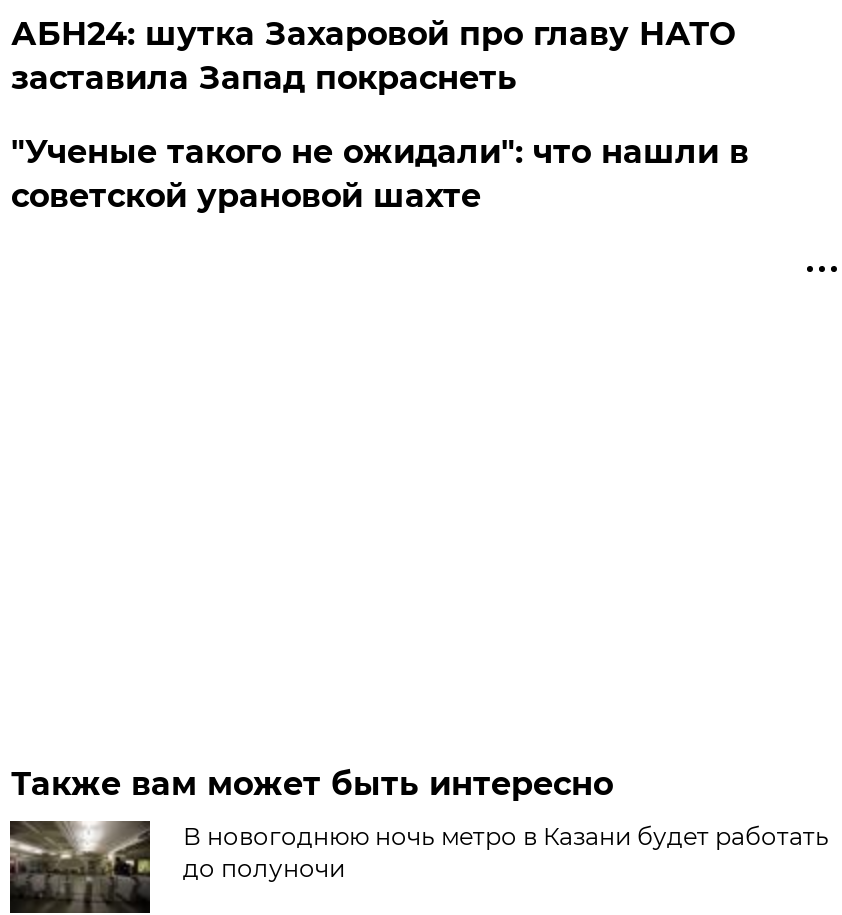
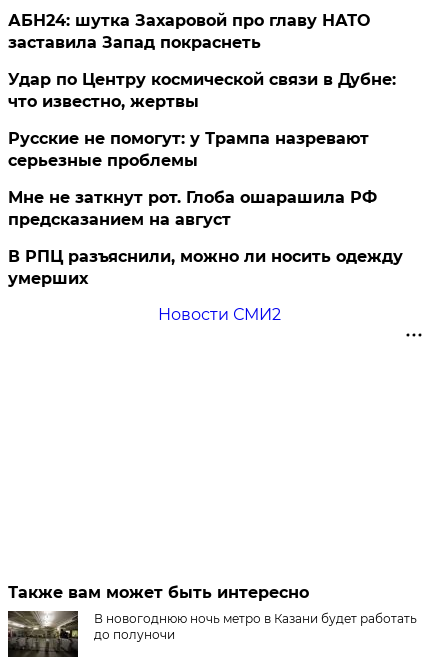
- "Ученые такого не ожидали": что нашли в
- советской урановой шахте
+ Удар по Центру космической связи в Дубне:
+ что известно, жертвы
+ Русские не помогут: у Трампа назревают
+ серьезные проблемы
+ Мне не заткнут рот. Глоба ошарашила РФ
+ предсказанием на август
+ В РПЦ разъяснили, можно ли носить одежду
+ умерших
+ Новости СМИ2
